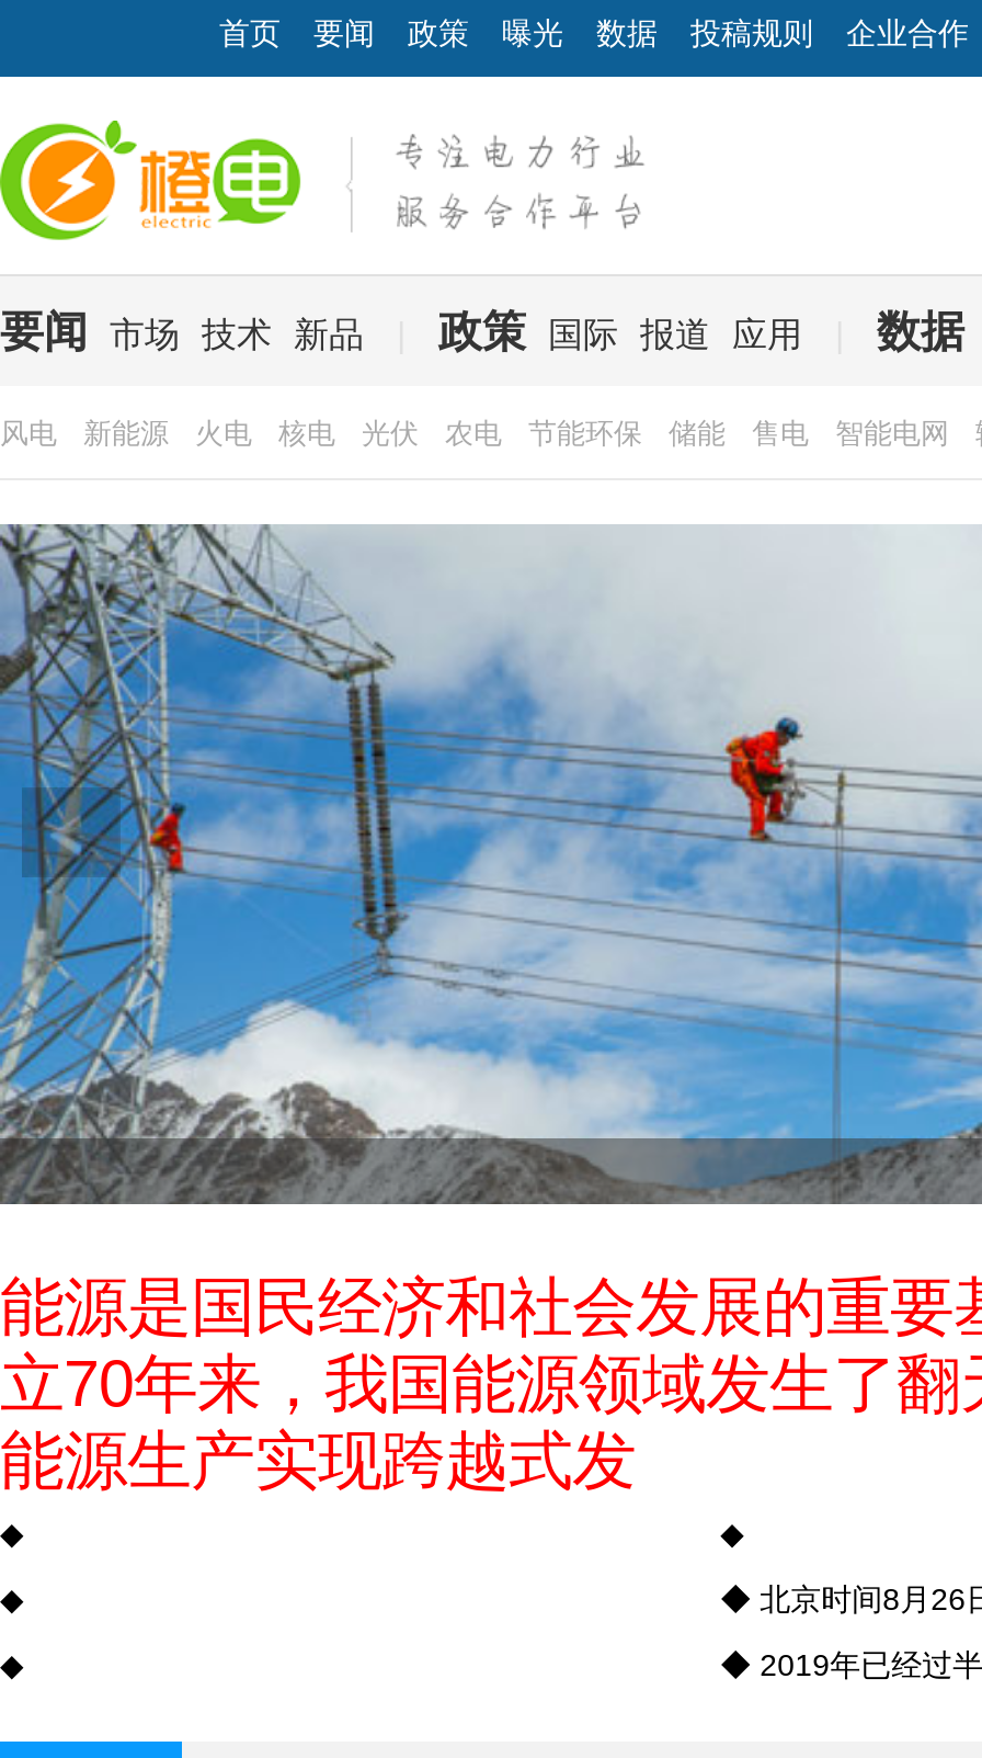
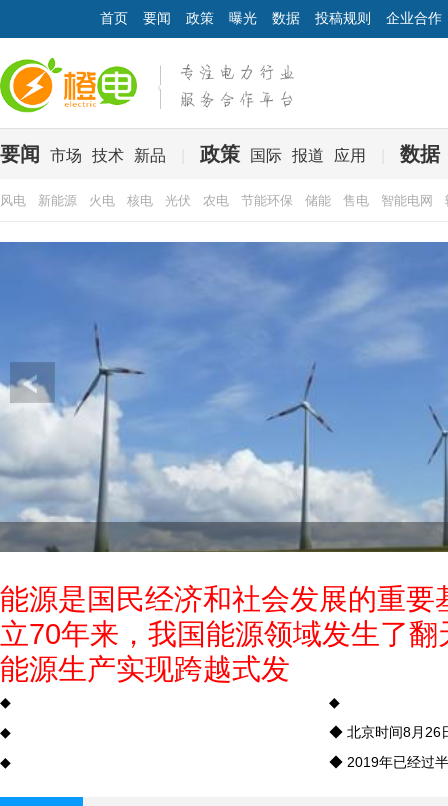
- [image]
+ [image]
